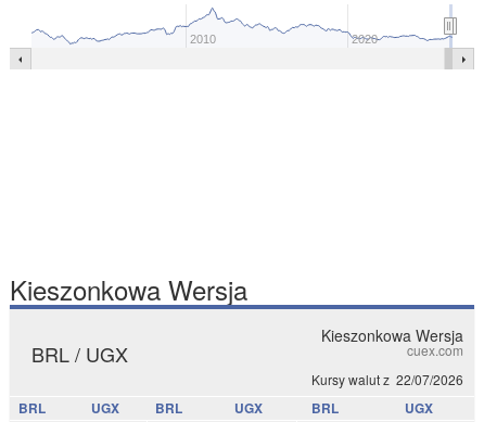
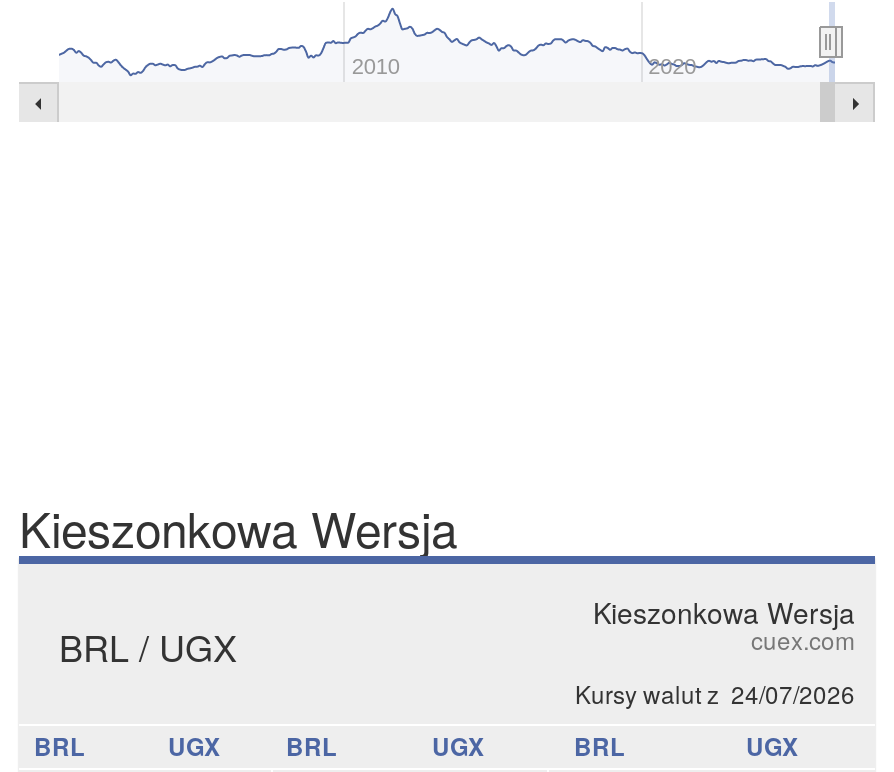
- Kursy walut z 22/07/2026
+ Kursy walut z 24/07/2026
